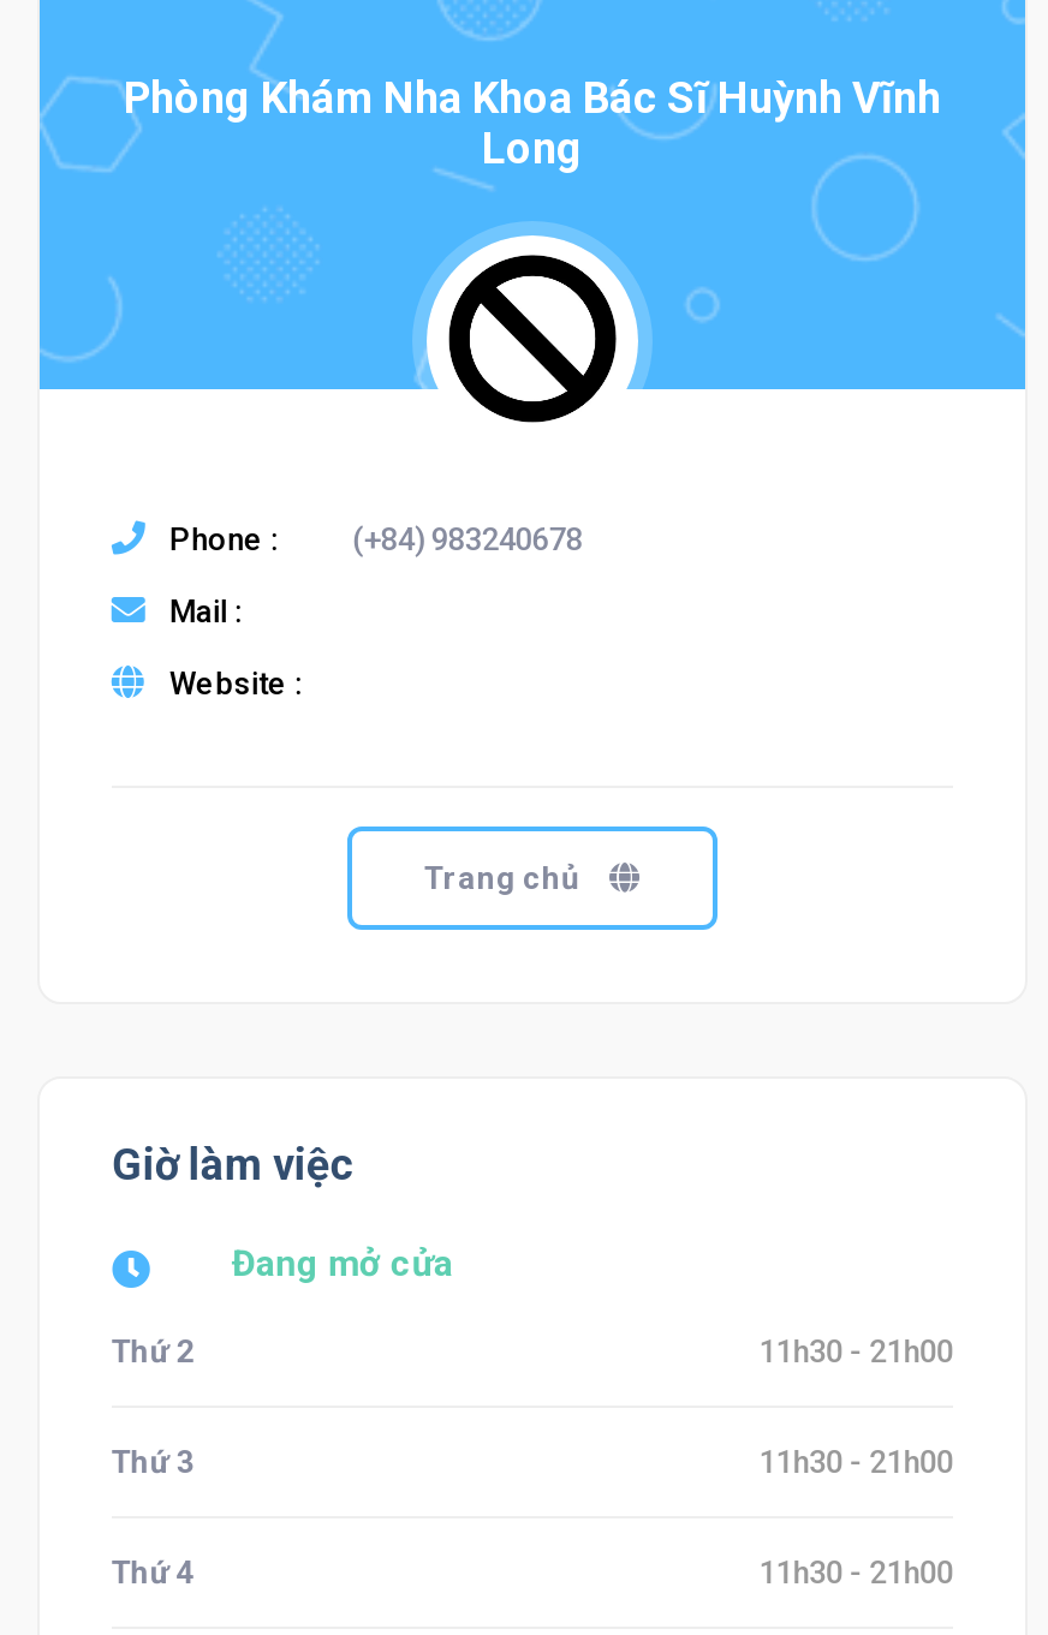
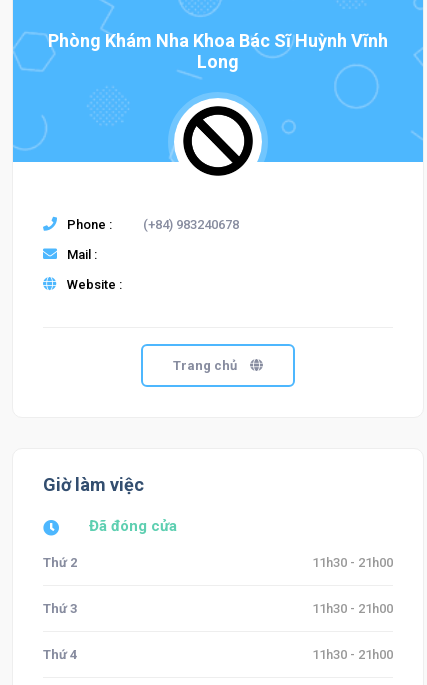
- Đang mở cửa
+ Đã đóng cửa
